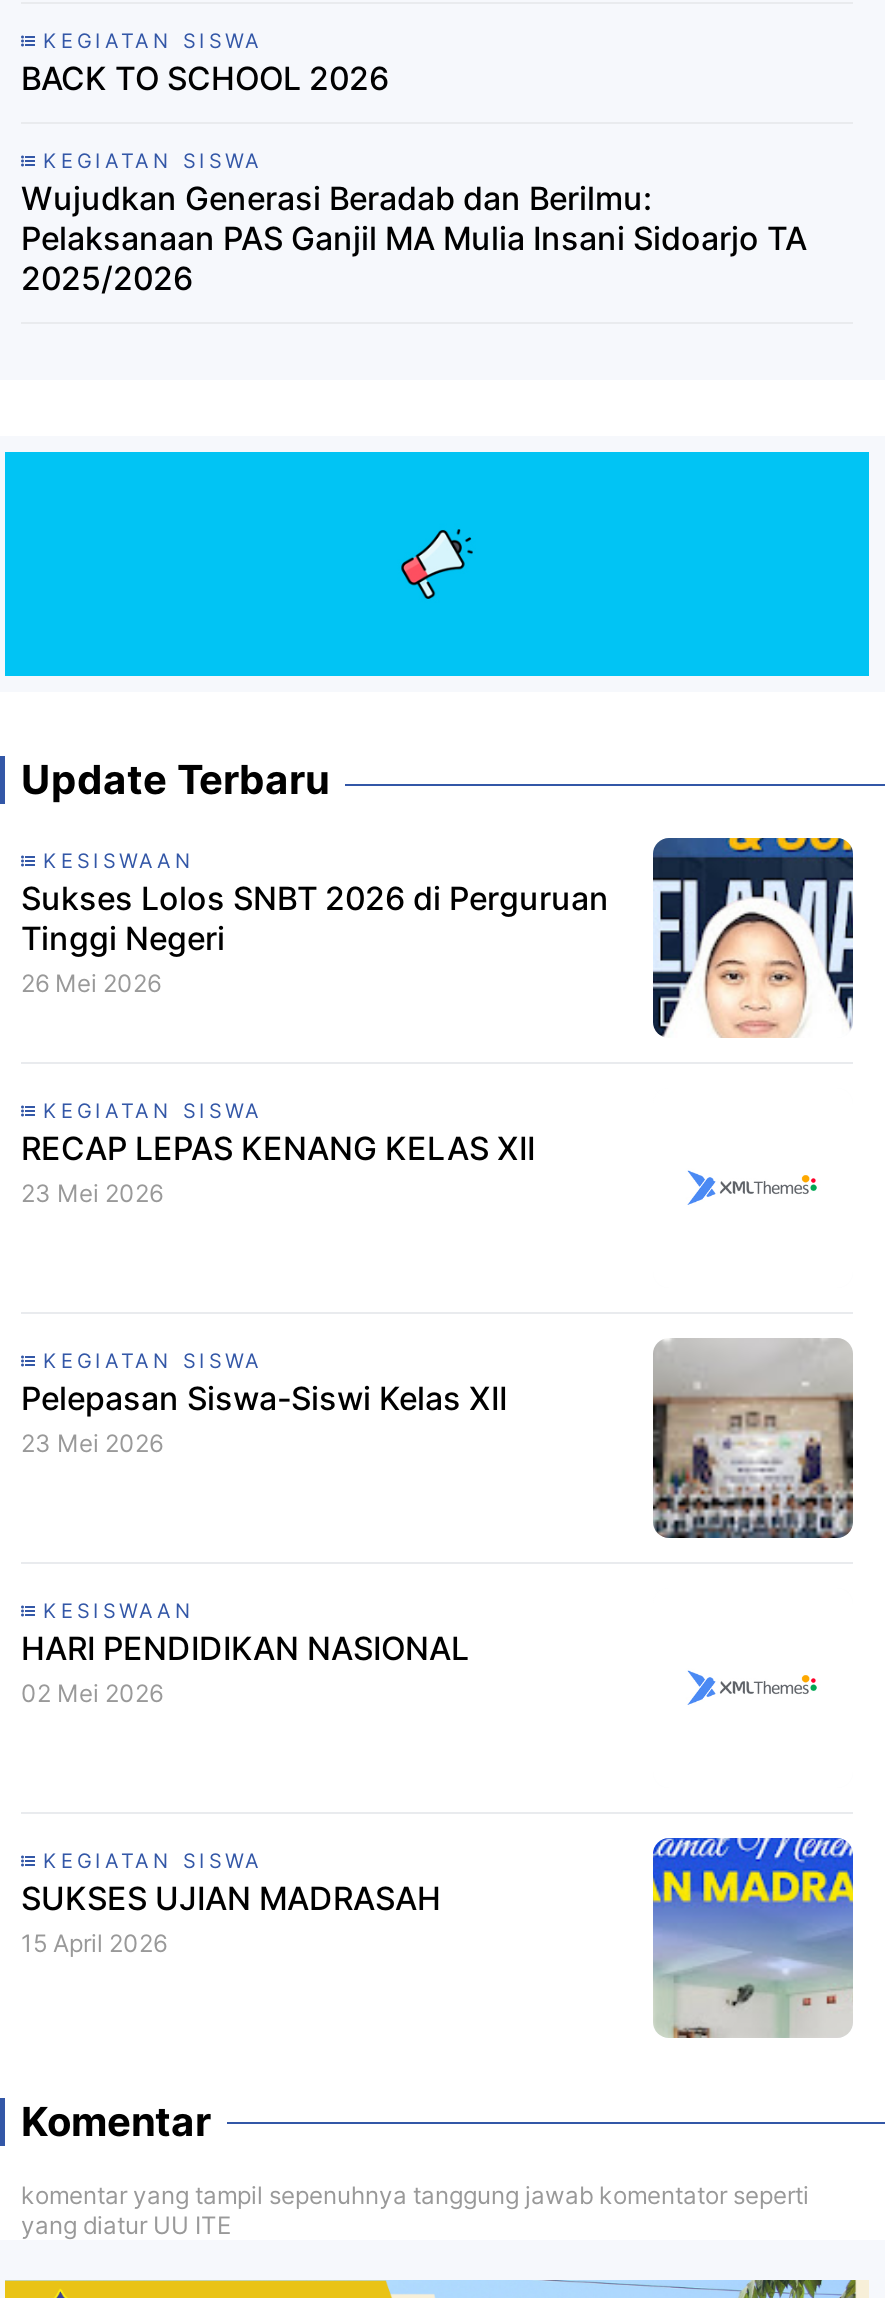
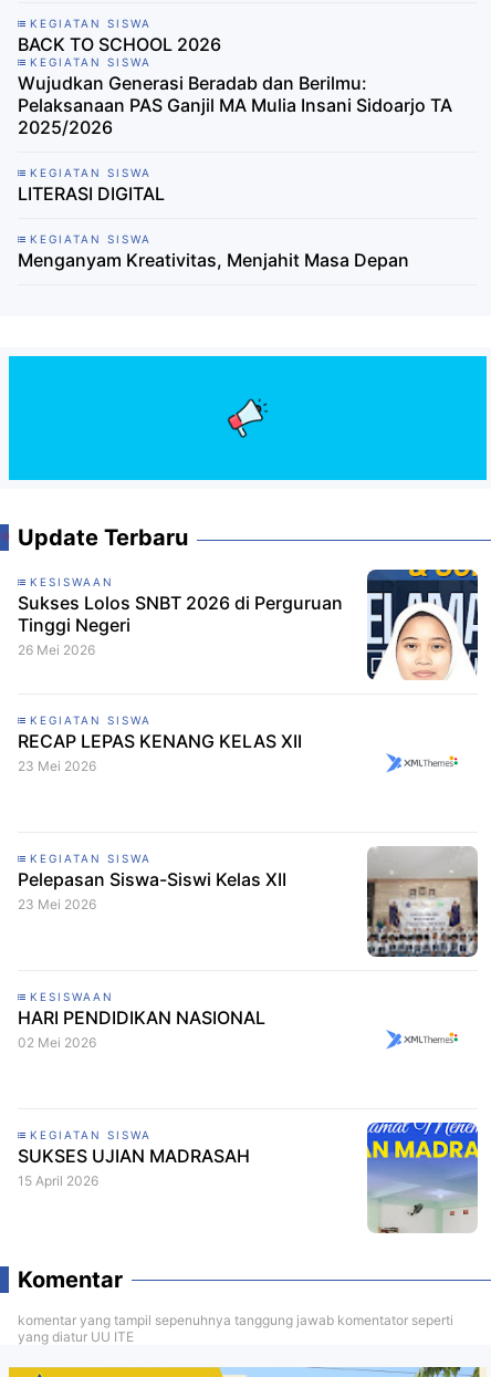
moved up: KEGIATAN SISWA | Wujudkan Generasi Beradab dan Berilmu: | Pelaksanaan PAS Ganjil MA Mulia Insani Sidoarjo TA | 2025/2026

+ KEGIATAN SISWA
+ LITERASI DIGITAL
+ KEGIATAN SISWA
+ Menganyam Kreativitas, Menjahit Masa Depan
